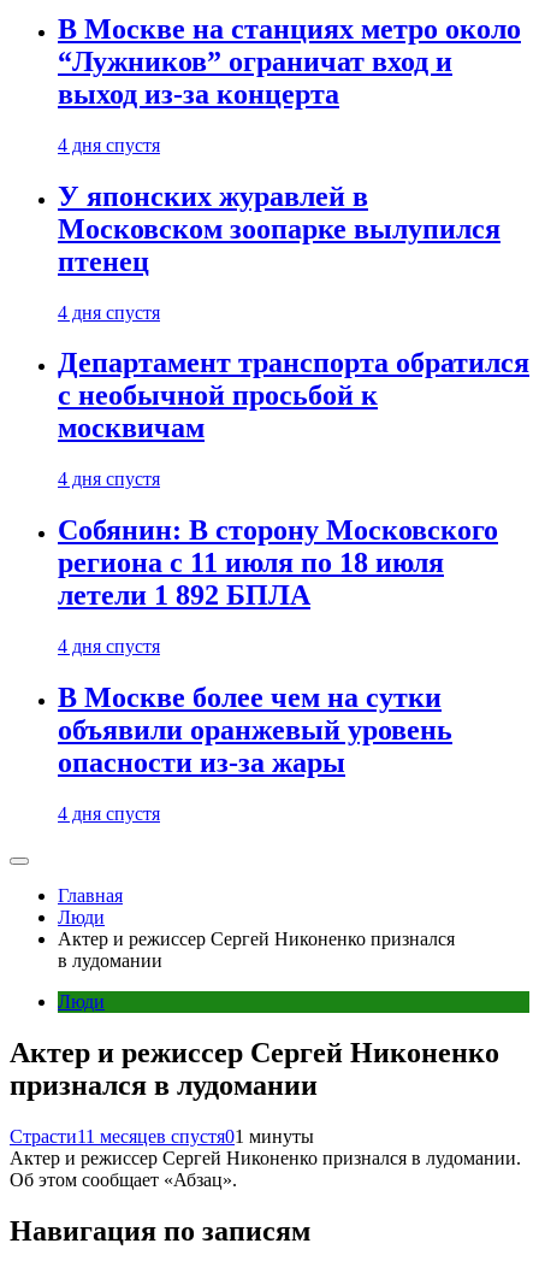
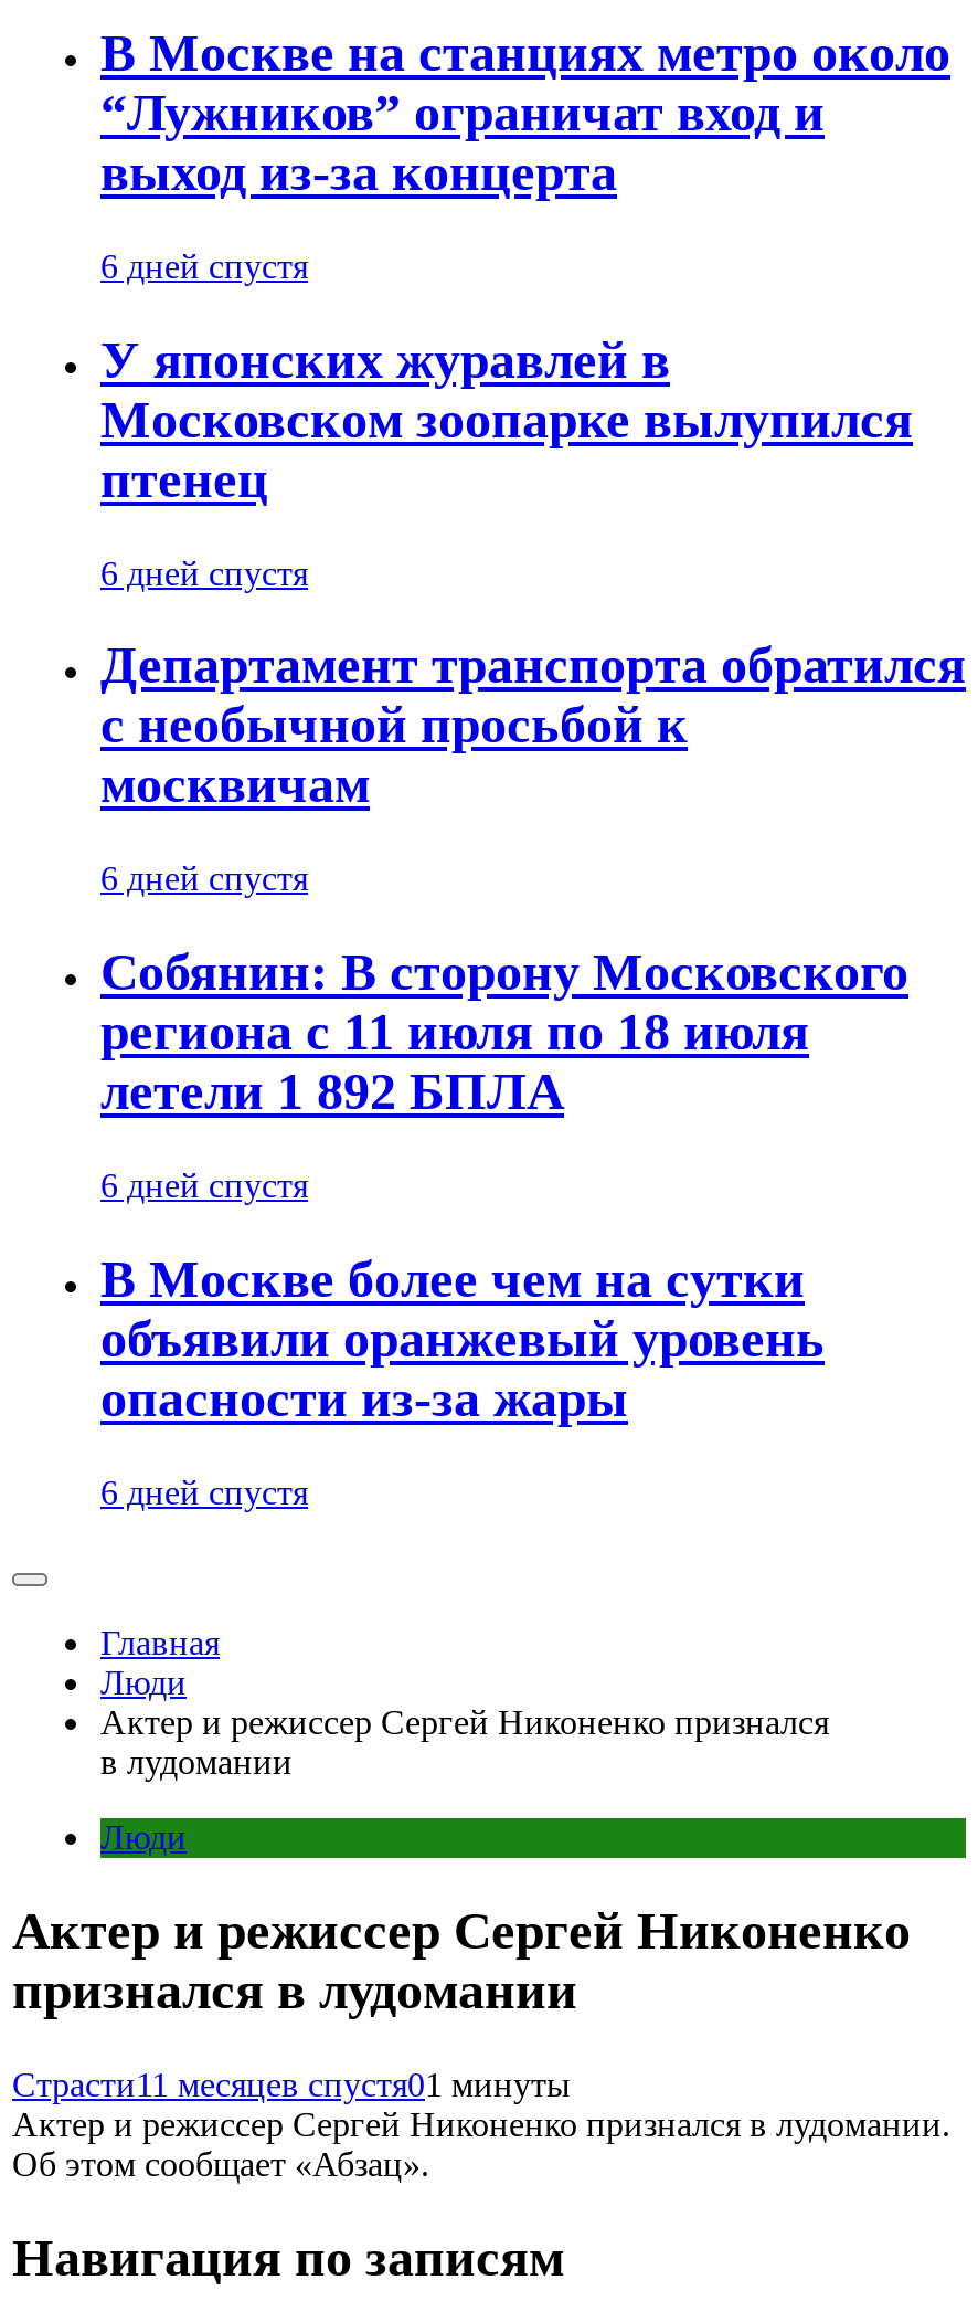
- 4 дня спустя
+ 6 дней спустя

- 4 дня спустя
+ 6 дней спустя

- 4 дня спустя
+ 6 дней спустя

- 4 дня спустя
+ 6 дней спустя

- 4 дня спустя
+ 6 дней спустя
